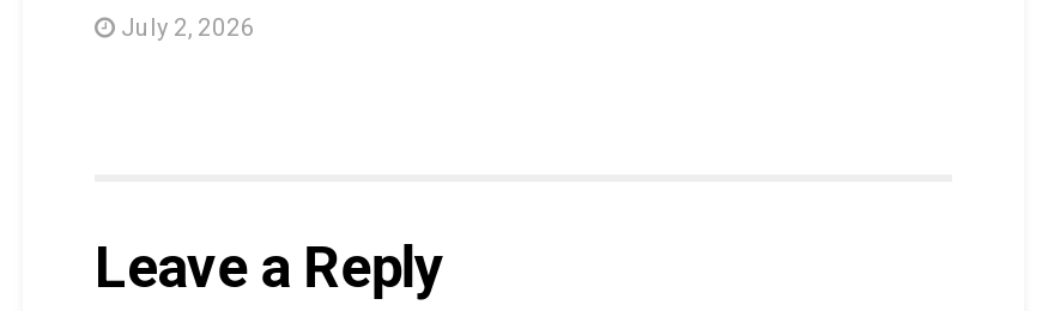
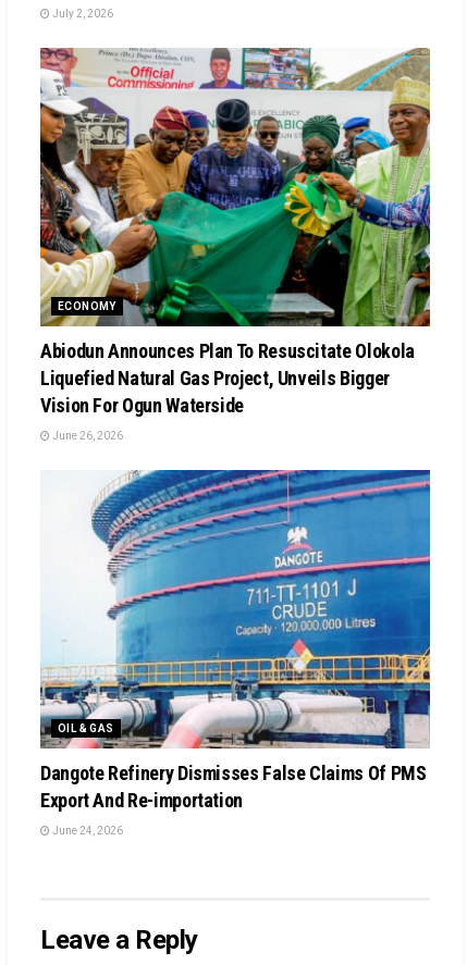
+ [image]
+ ECONOMY
+ Abiodun Announces Plan To Resuscitate Olokola
+ Liquefied Natural Gas Project, Unveils Bigger
+ Vision For Ogun Waterside
+ June 26, 2026

+ [image]
+ OIL & GAS
+ Dangote Refinery Dismisses False Claims Of PMS
+ Export And Re-importation
+ June 24, 2026
